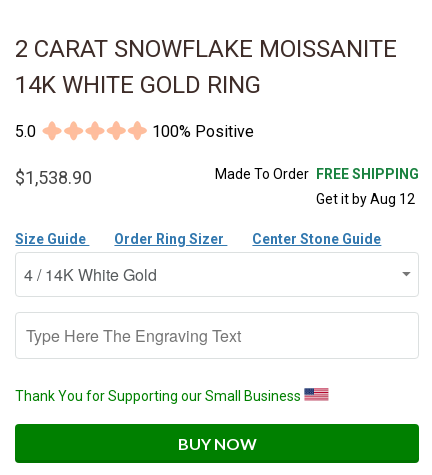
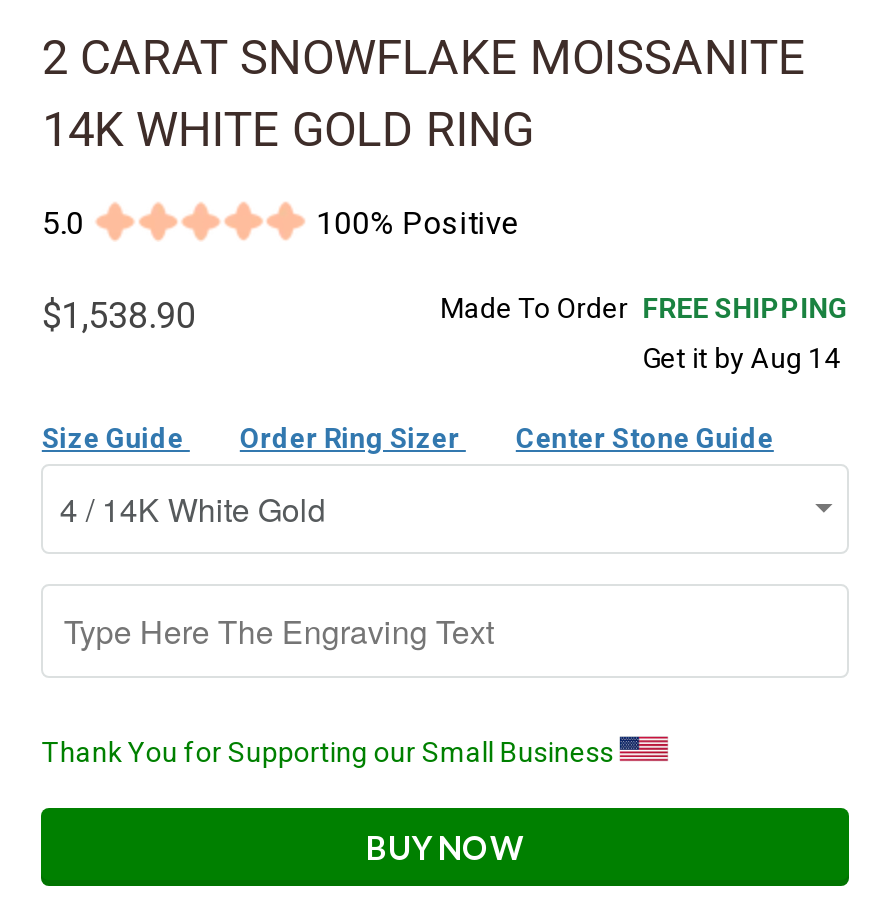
- Get it by Aug 12
+ Get it by Aug 14
